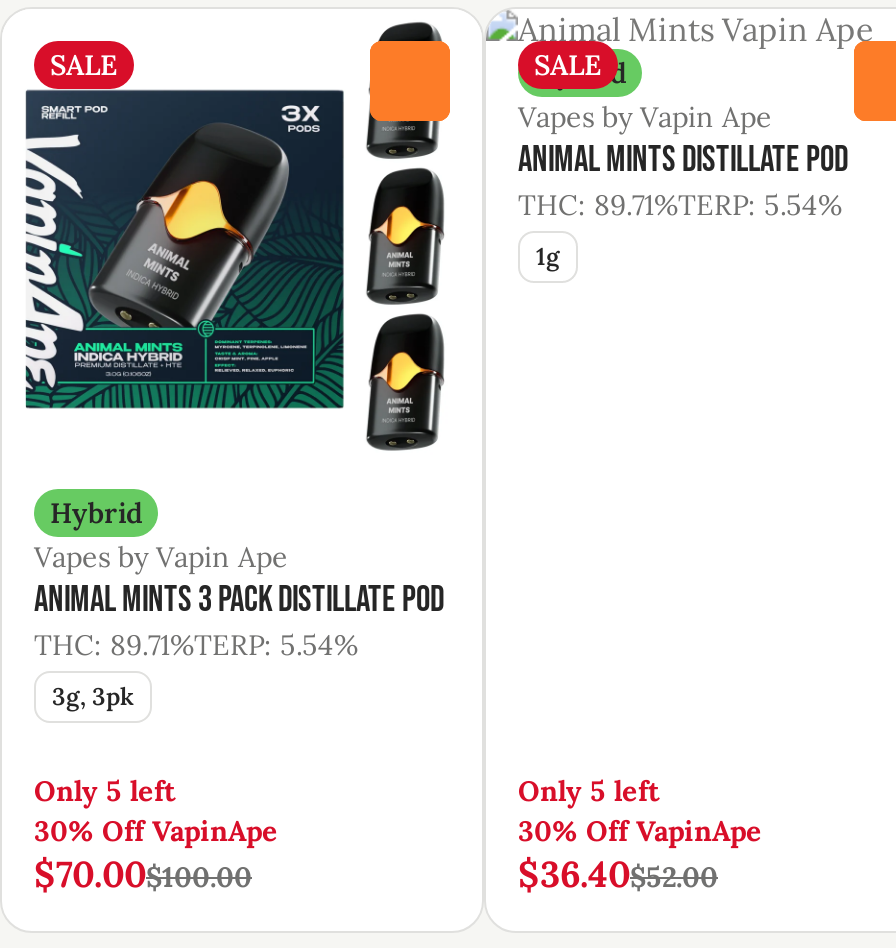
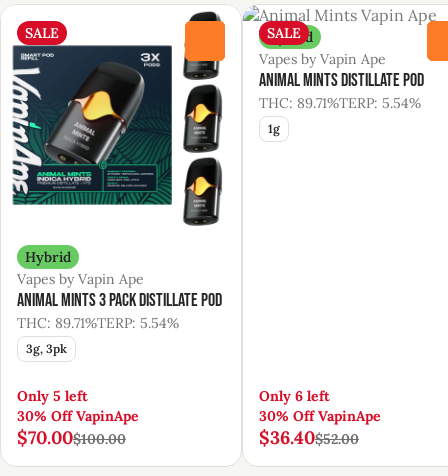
- Only 5 left
+ Only 6 left
